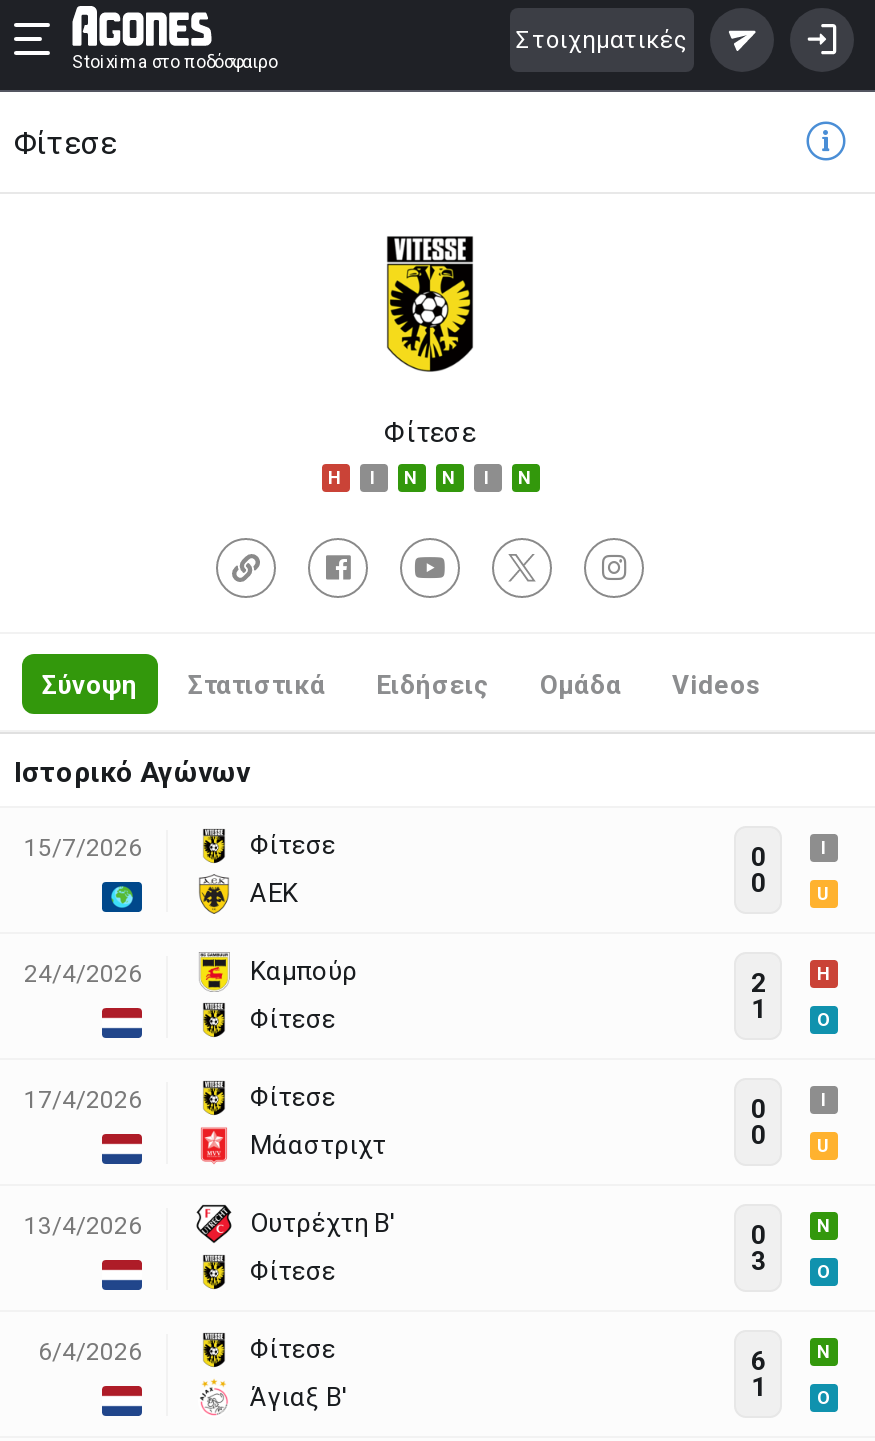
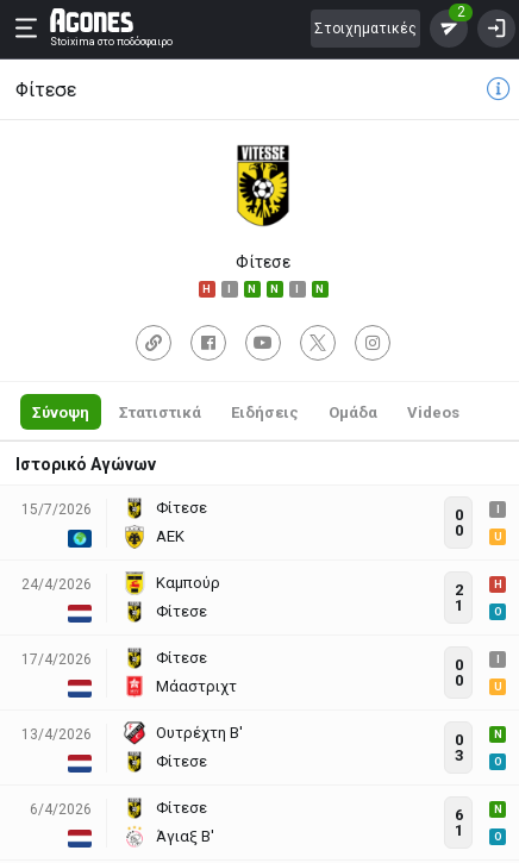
+ 2
